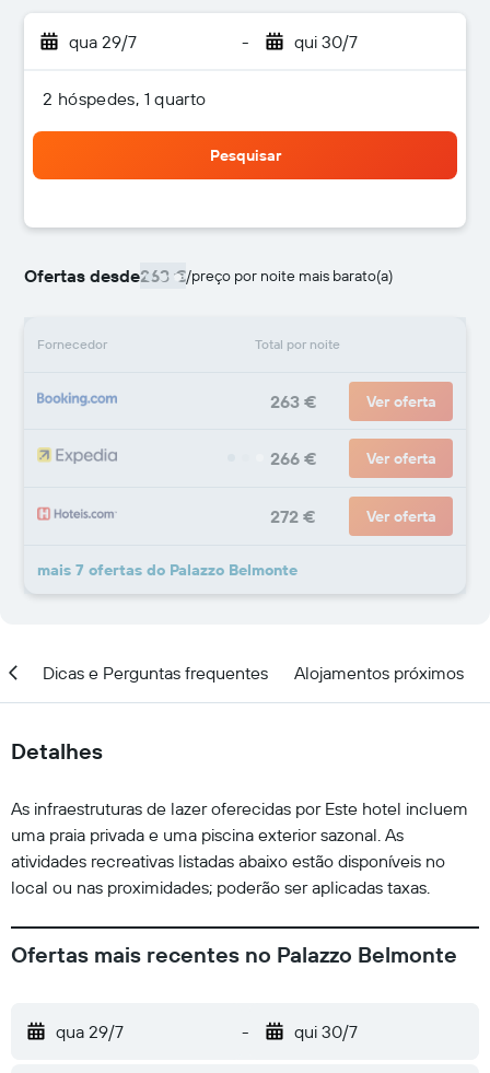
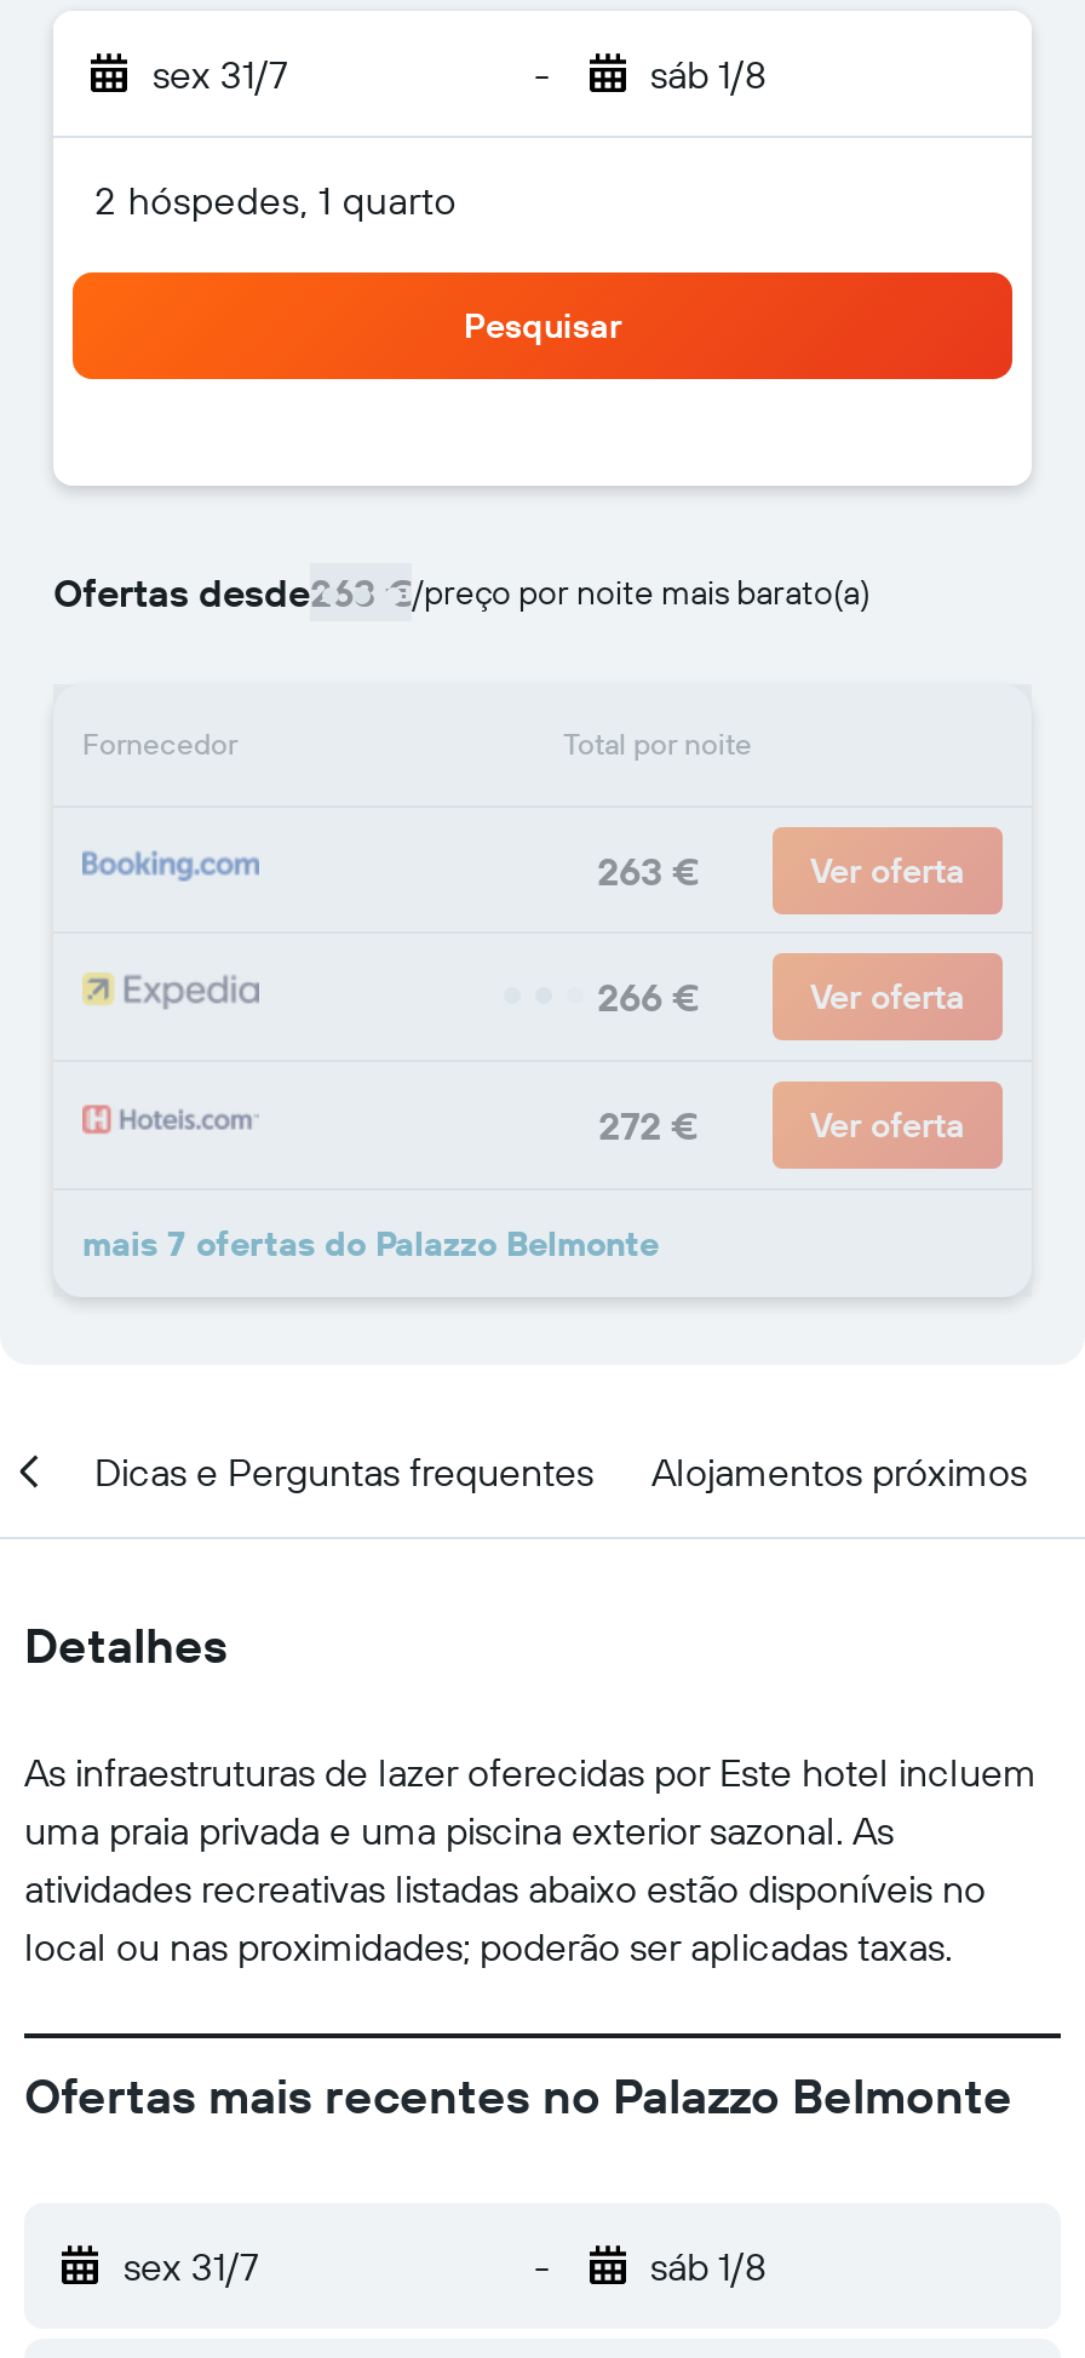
- qua 29/7
+ sex 31/7

- qui 30/7
+ sáb 1/8

- qua 29/7
+ sex 31/7

- qui 30/7
+ sáb 1/8
